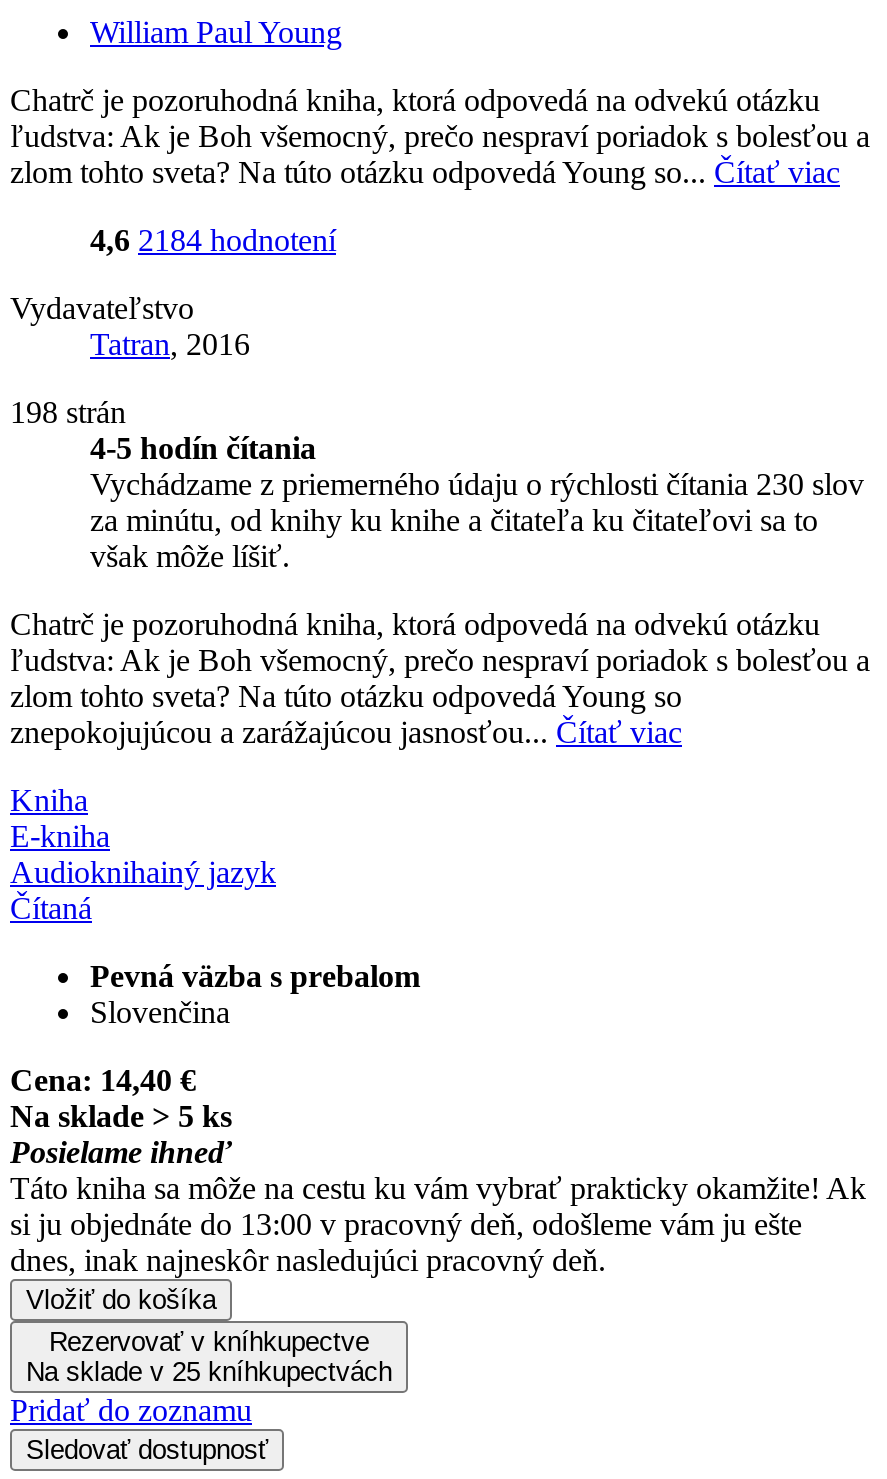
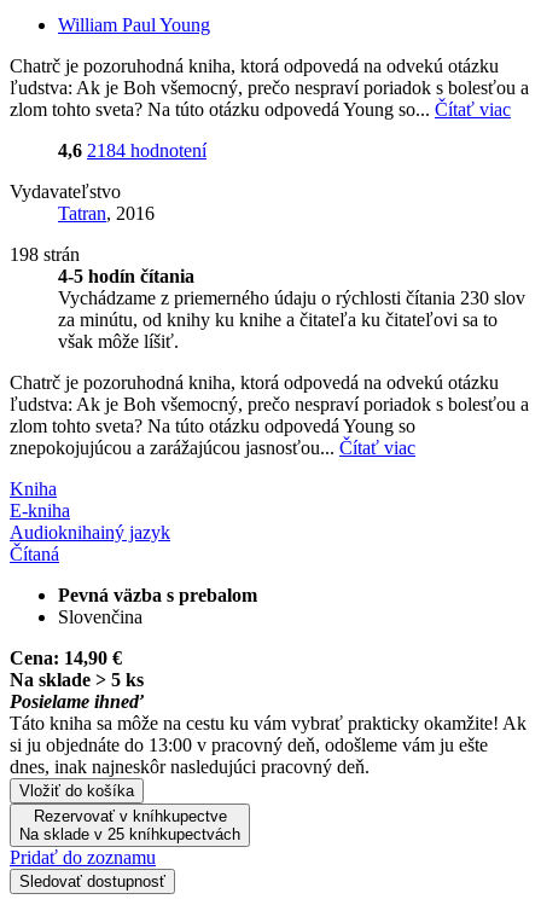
- Cena: 14,40 €
+ Cena: 14,90 €
